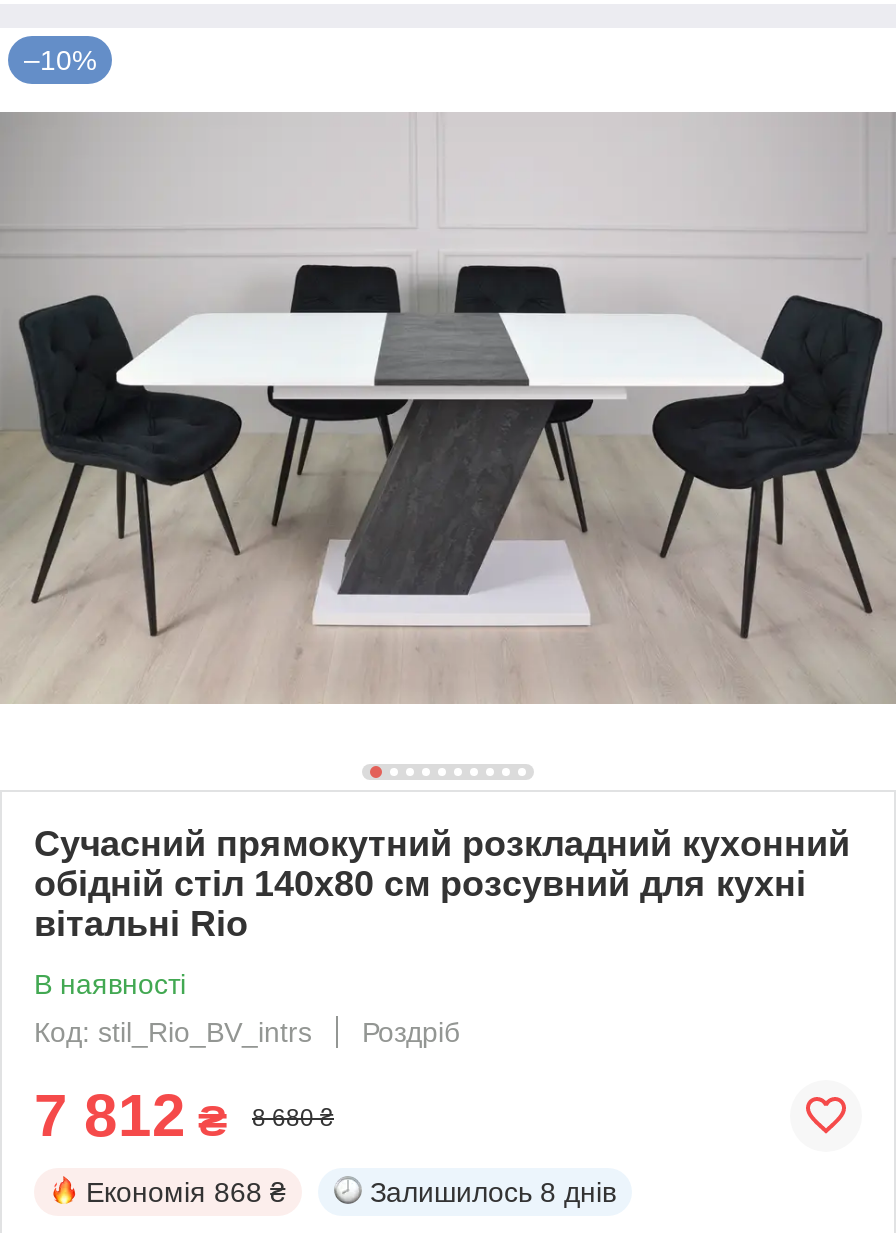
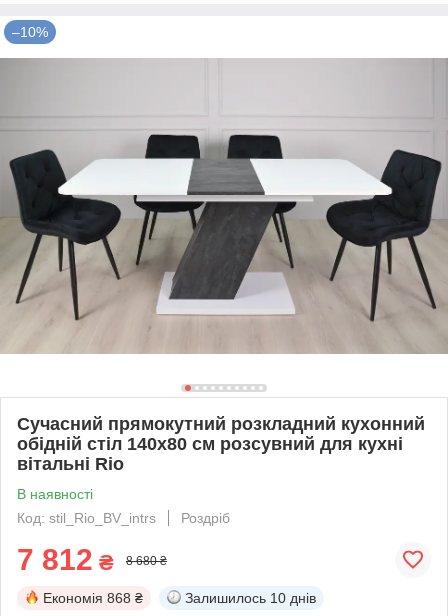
- Залишилось 8 днів
+ Залишилось 10 днів
